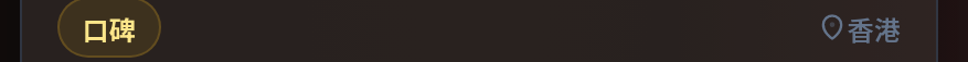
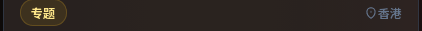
- 口碑
+ 专题
